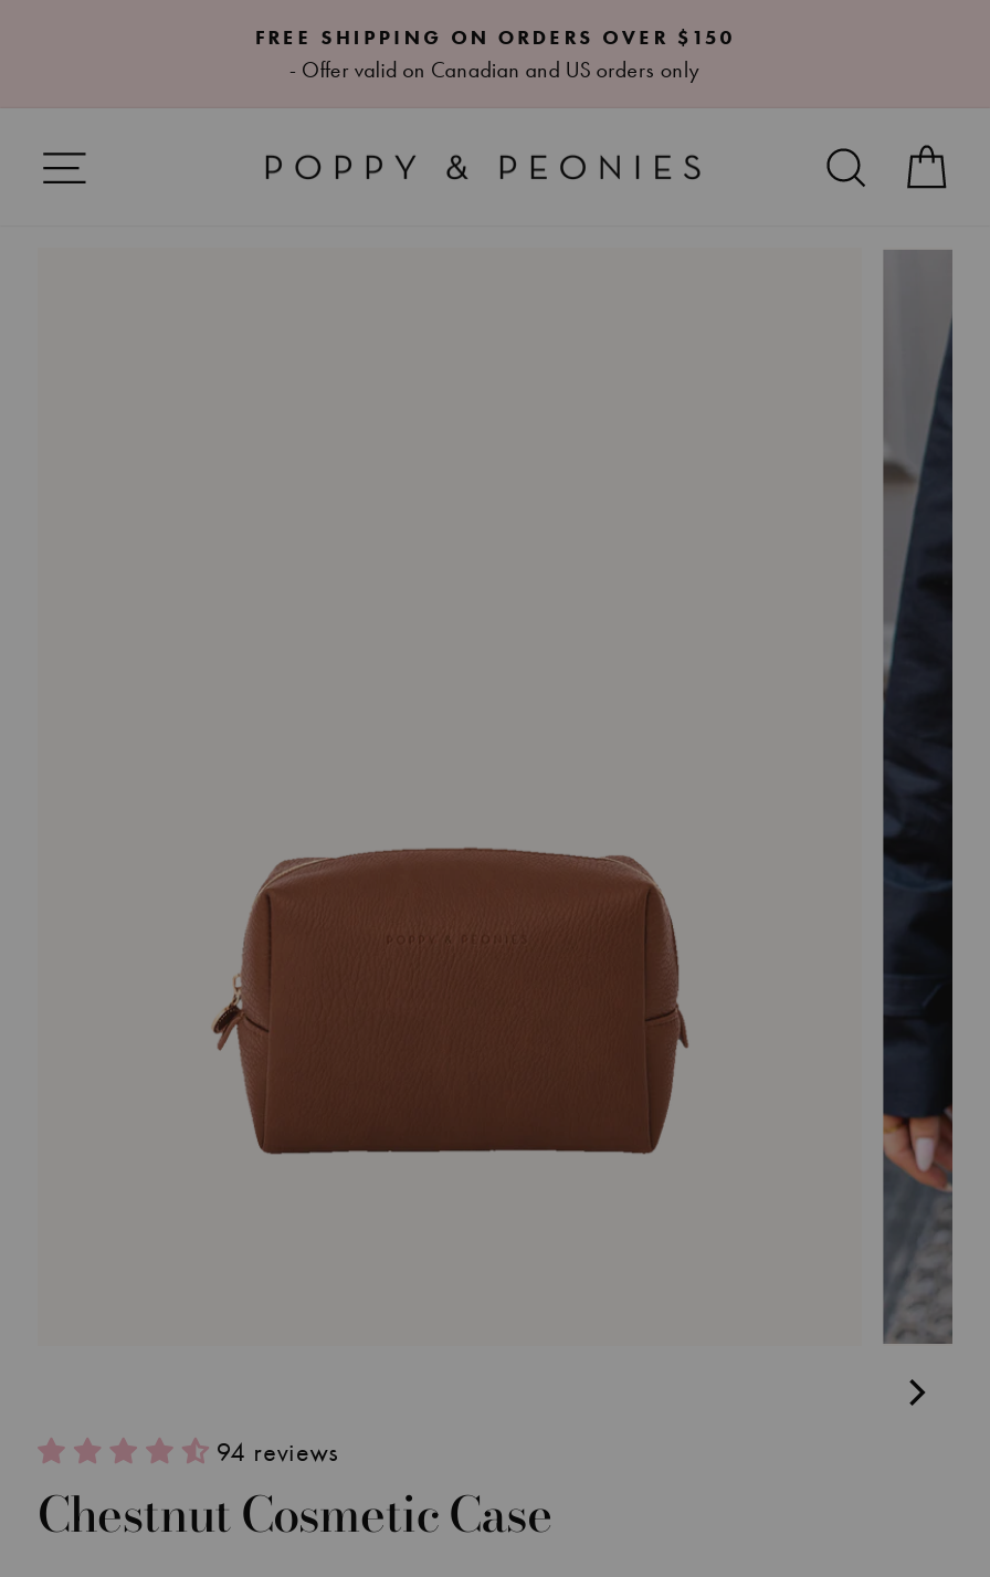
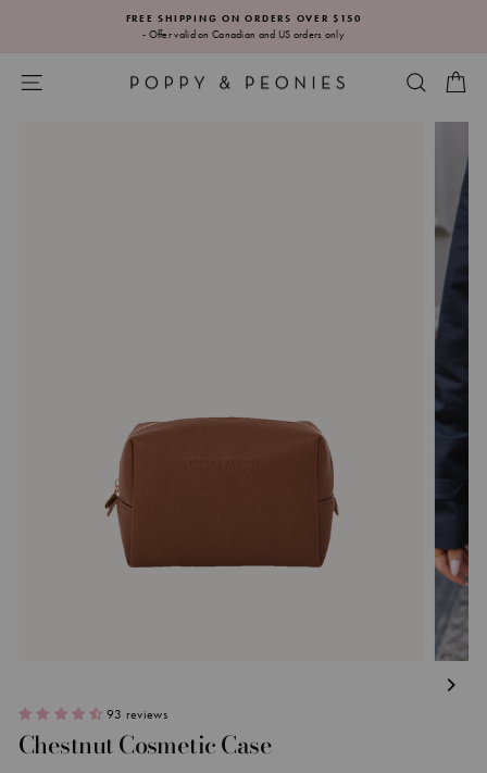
- 94 reviews
+ 93 reviews
